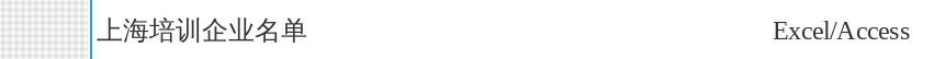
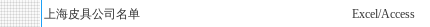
- 上海培训企业名单
+ 上海皮具公司名单
